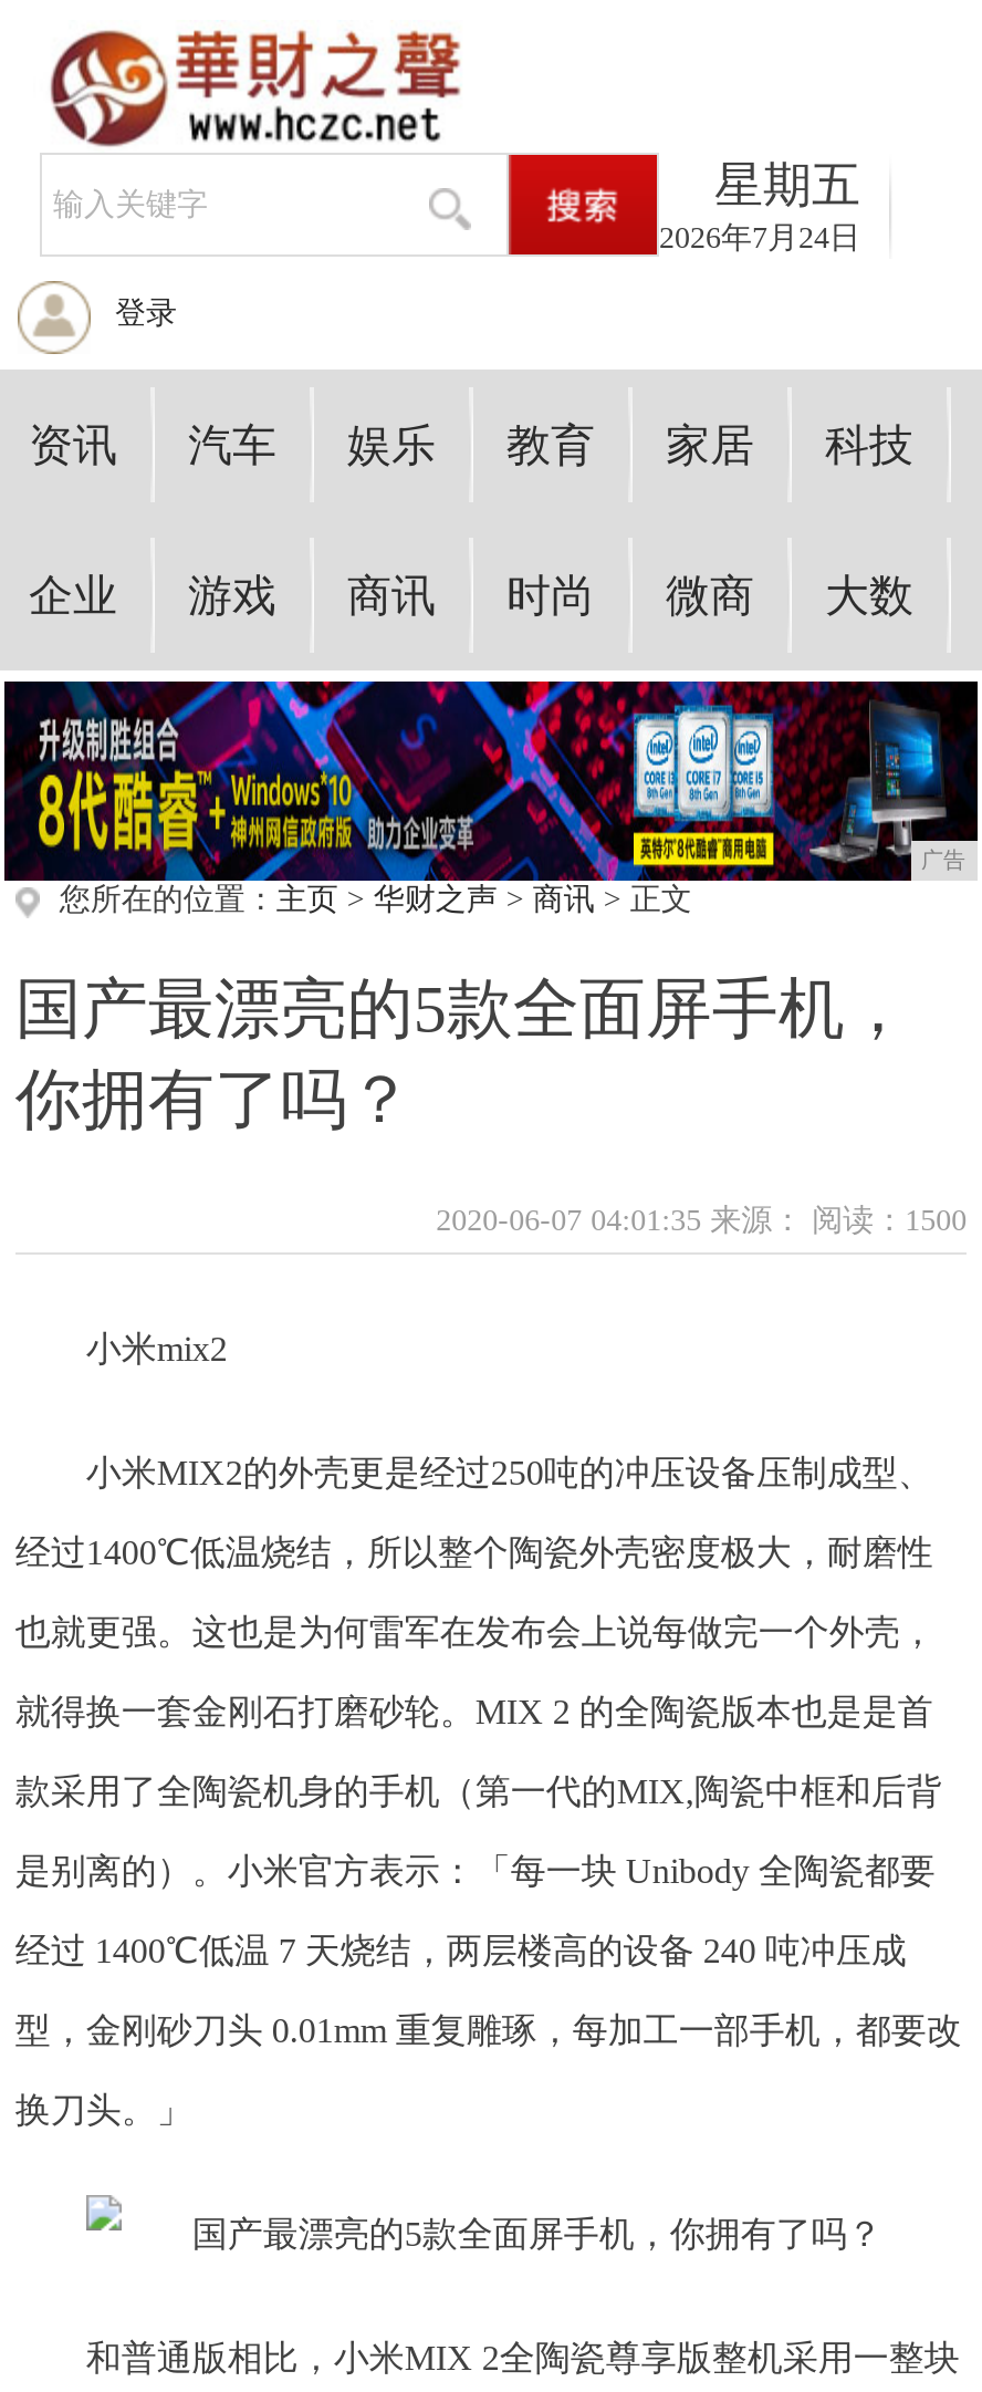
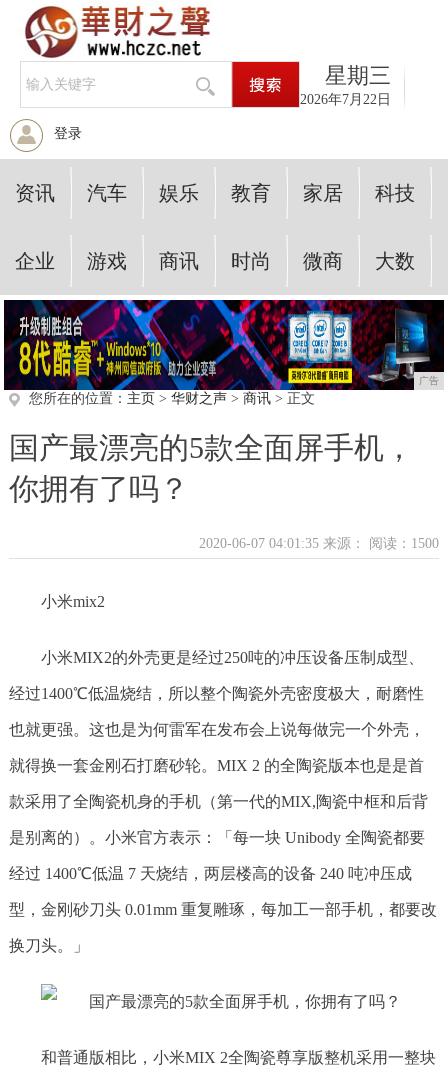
- 星期五
+ 星期三

- 2026年7月24日
+ 2026年7月22日
